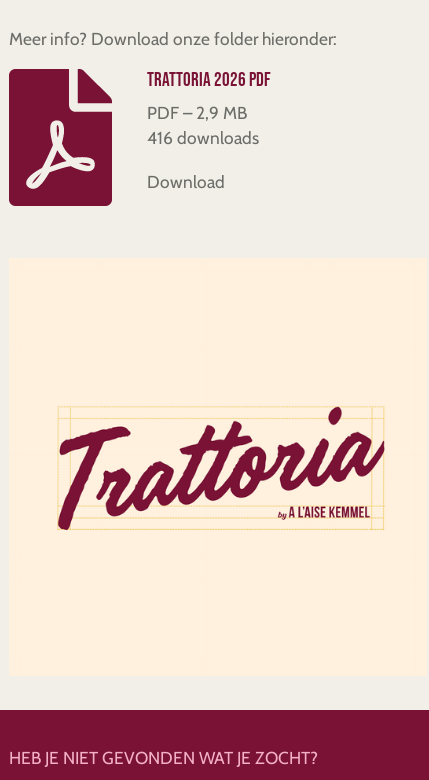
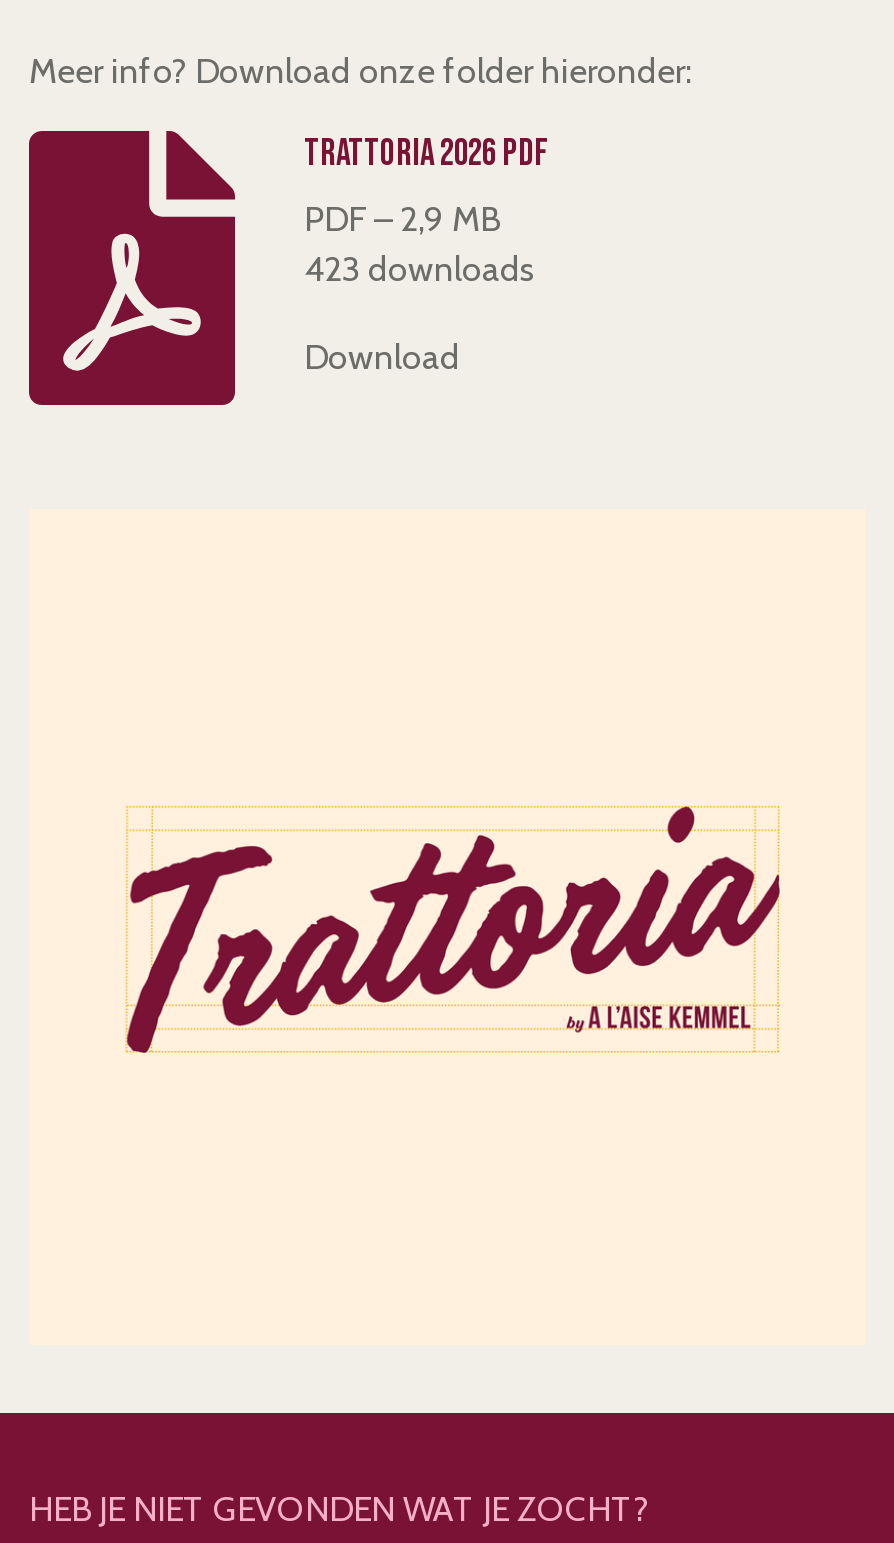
- 416 downloads
+ 423 downloads
